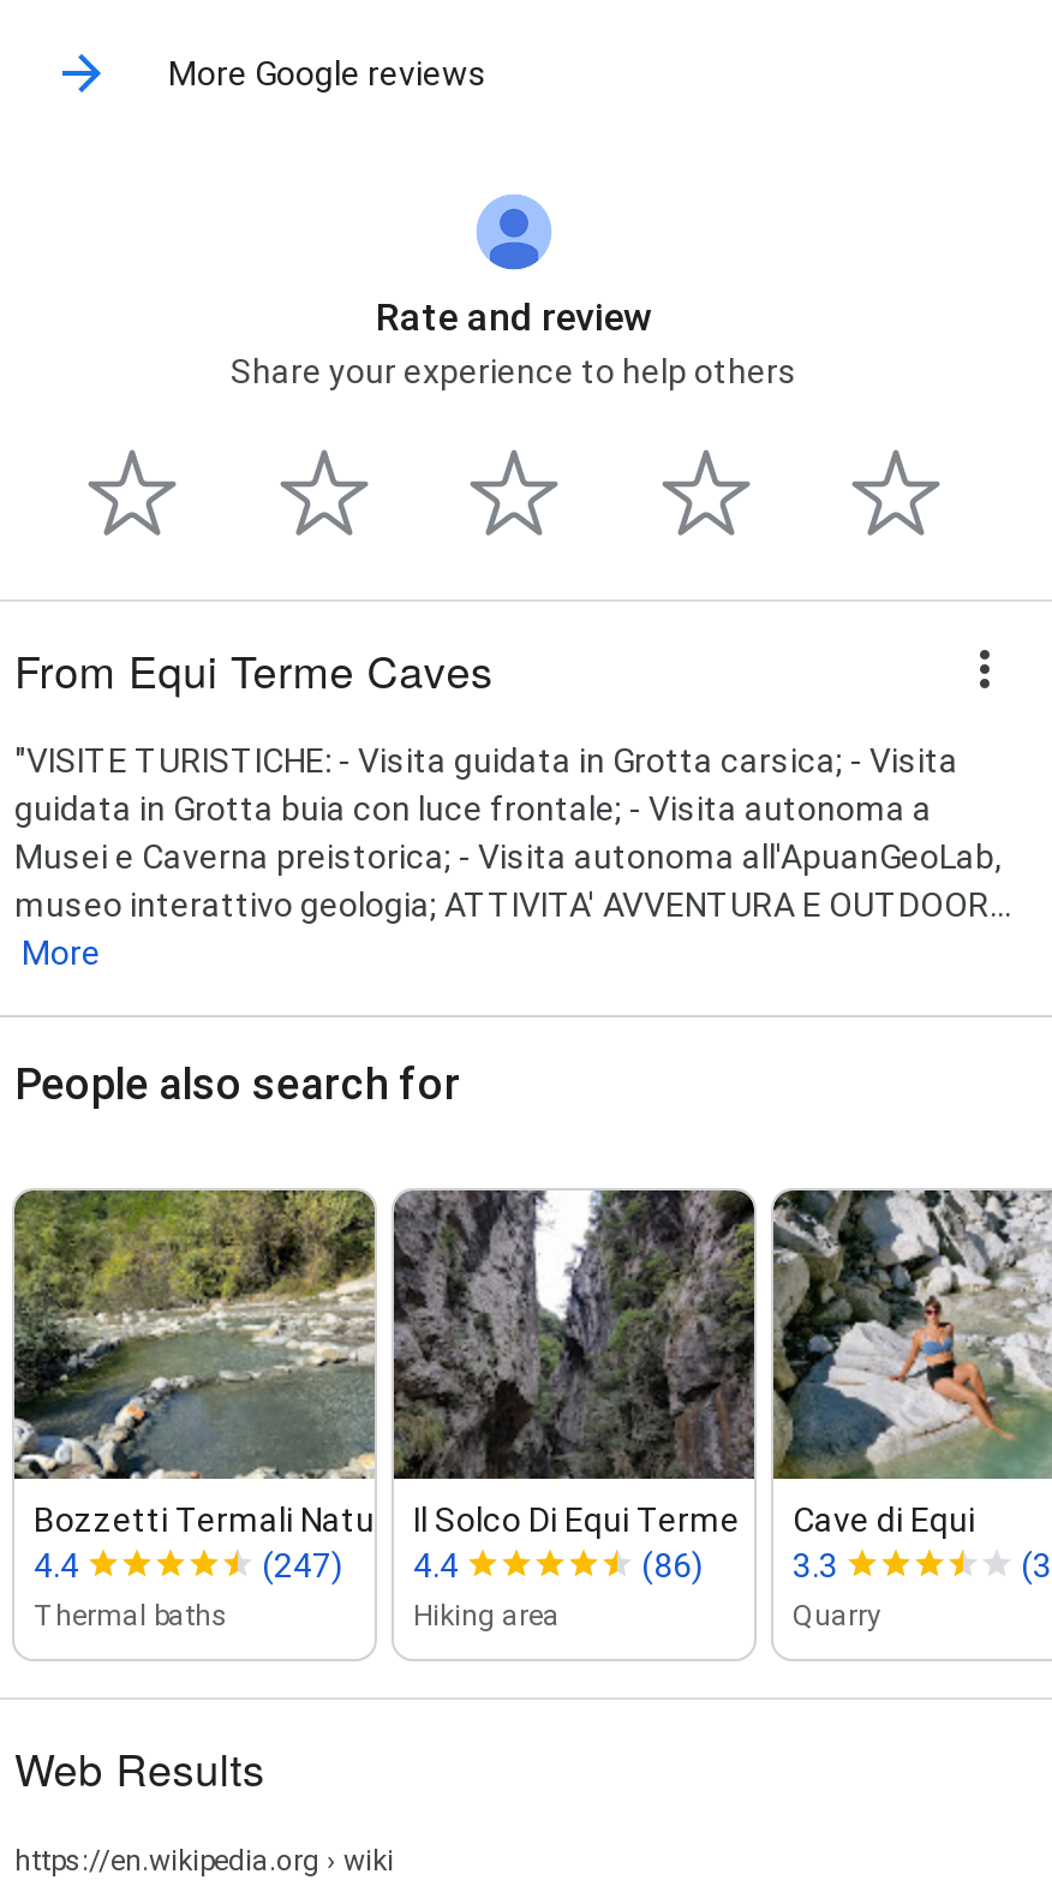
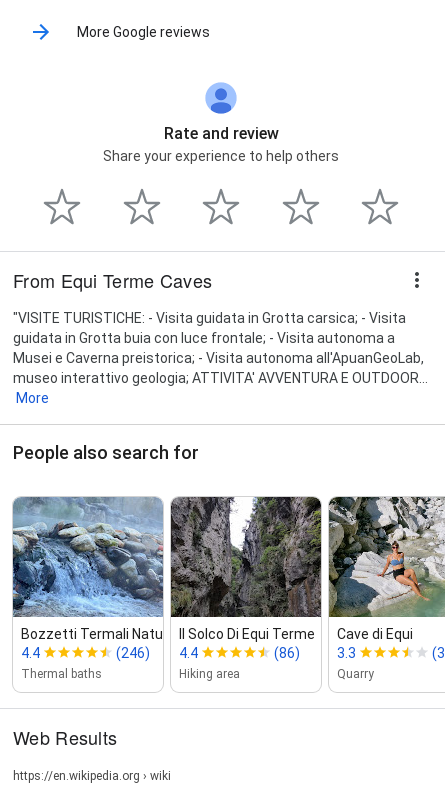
- [image]
- (247) 4.4
+ [image]
+ (246) 4.4
